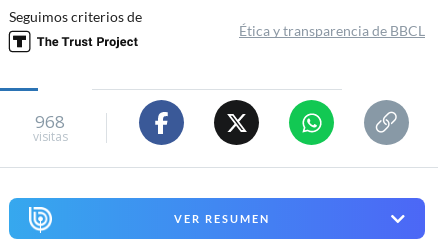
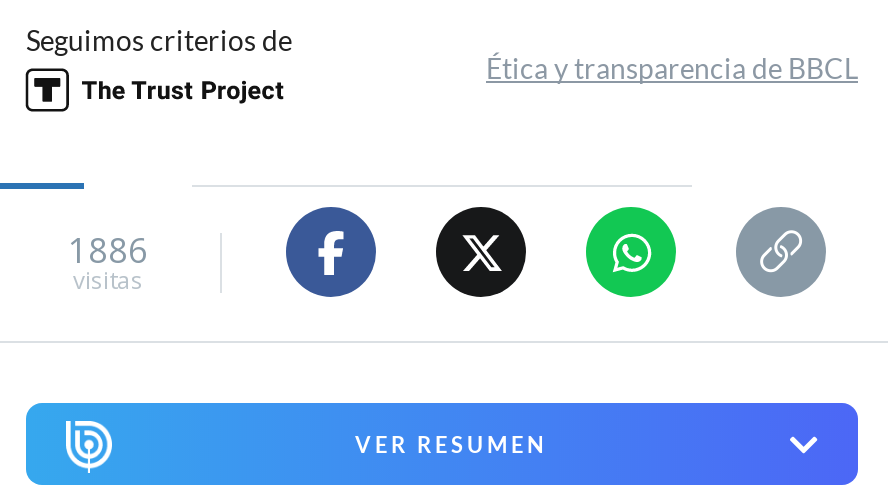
- 968
+ 1886
